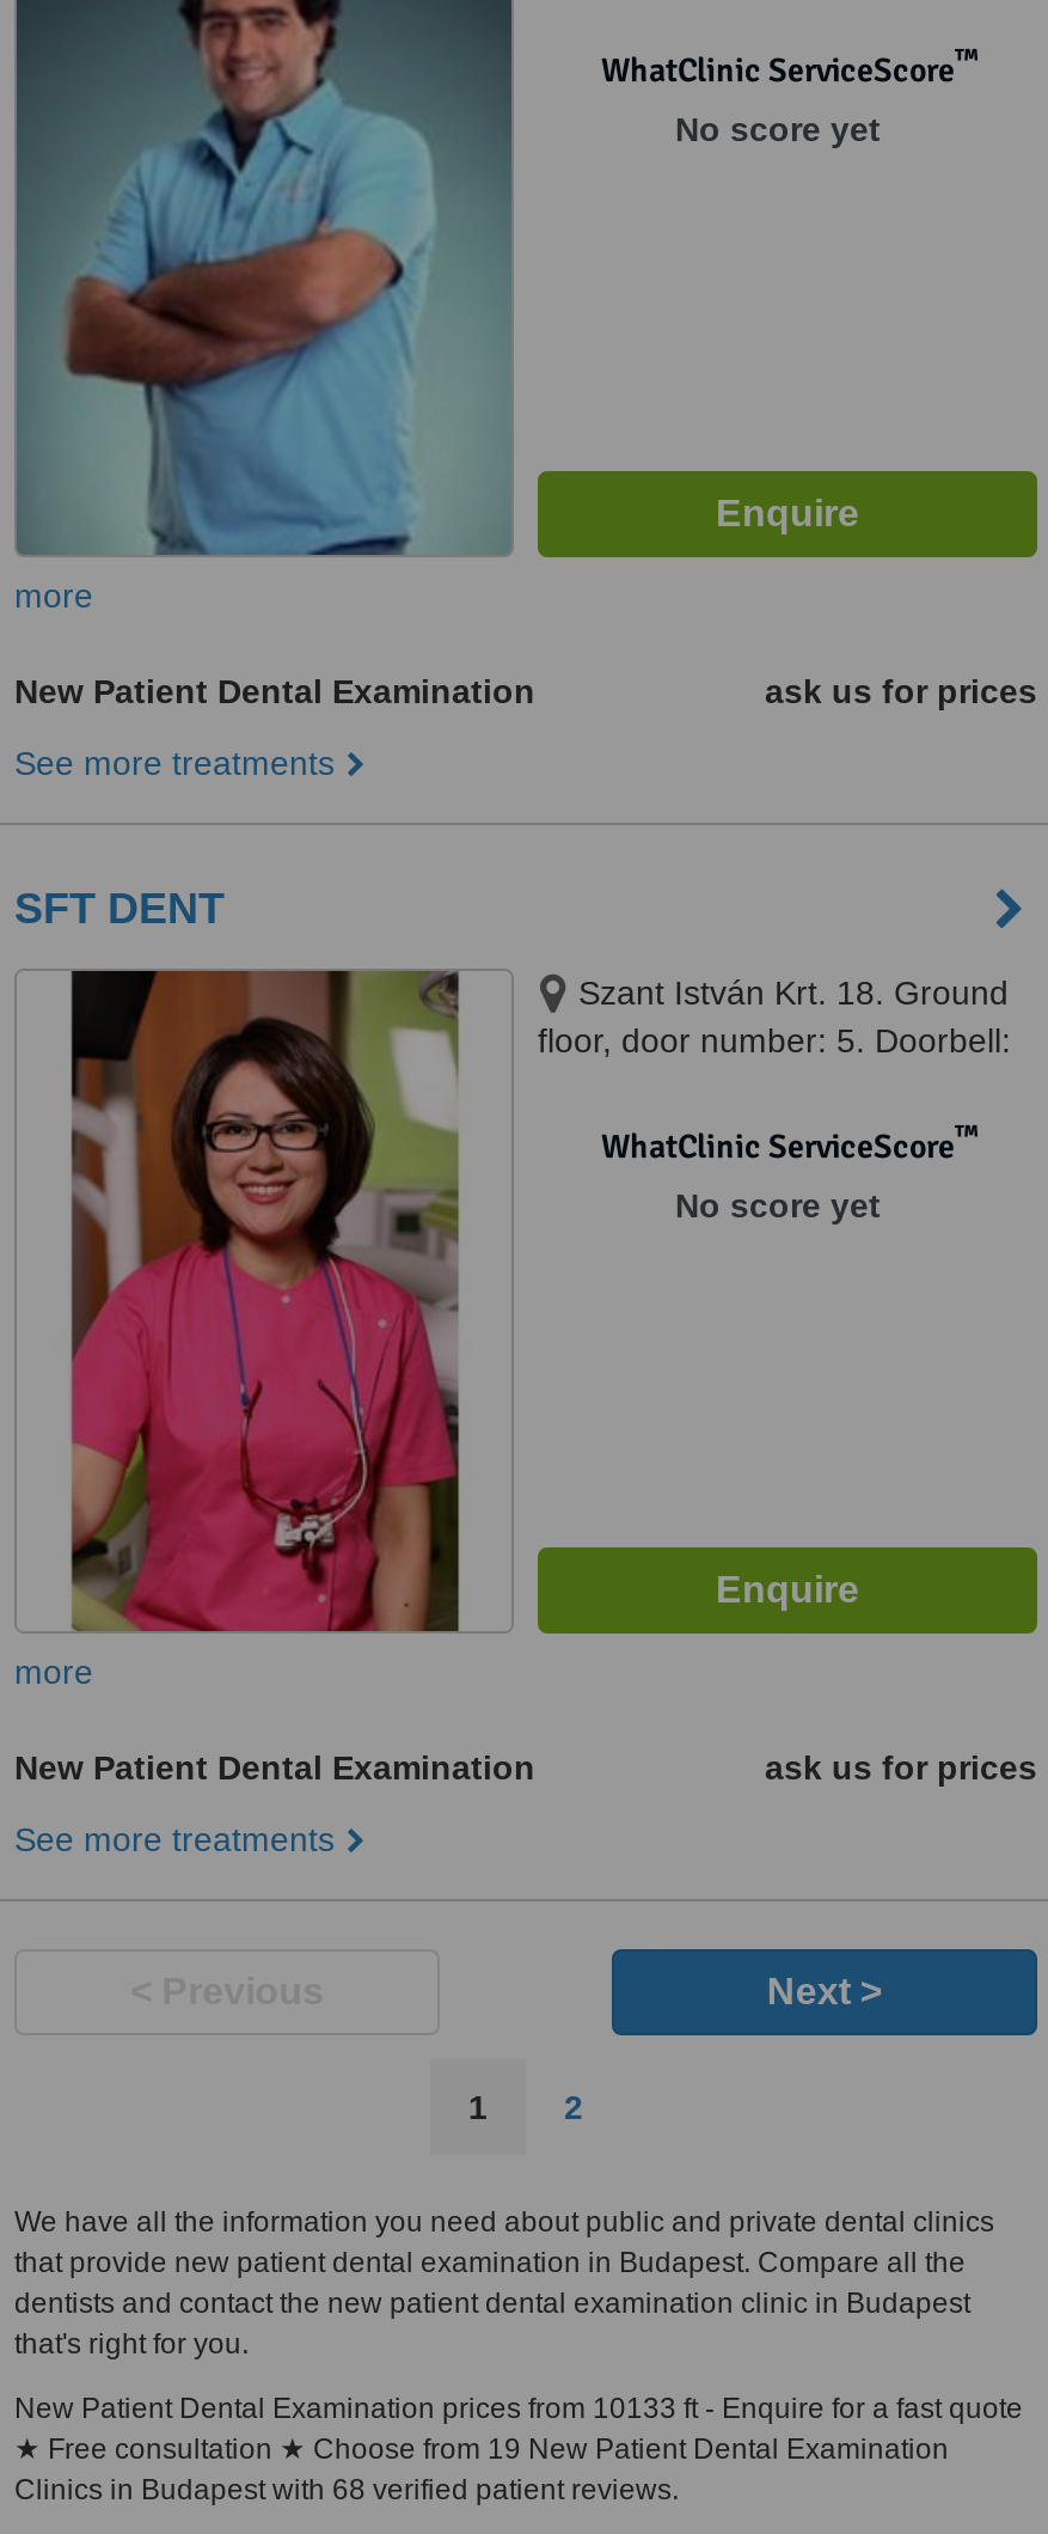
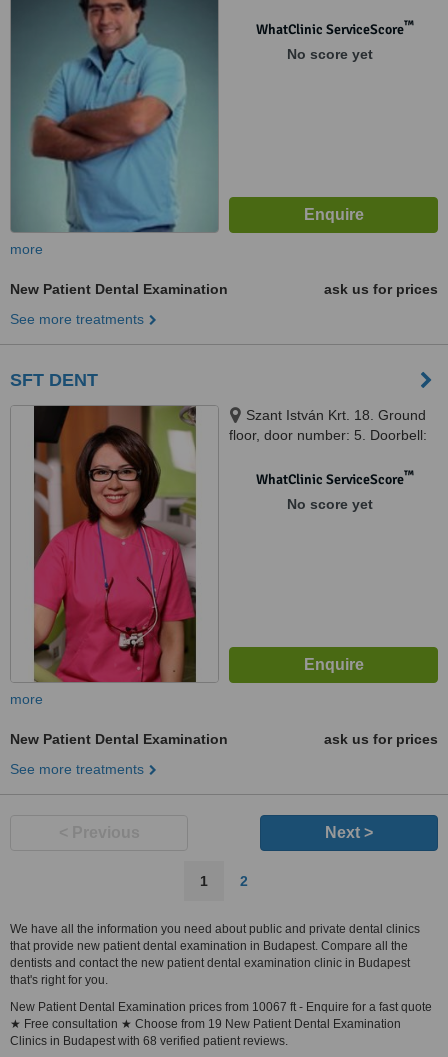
- New Patient Dental Examination prices from 10133 ft - Enquire for a fast quote
+ New Patient Dental Examination prices from 10067 ft - Enquire for a fast quote
